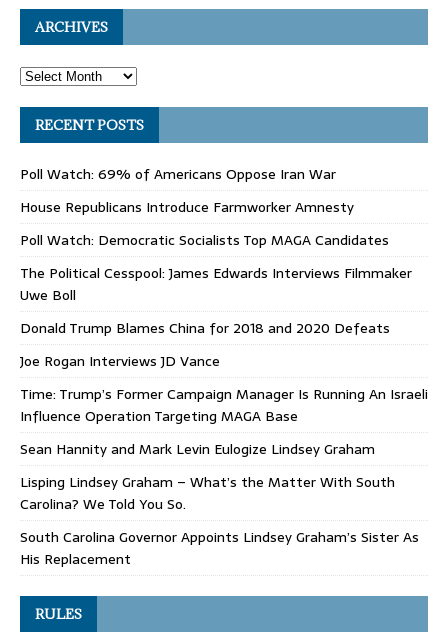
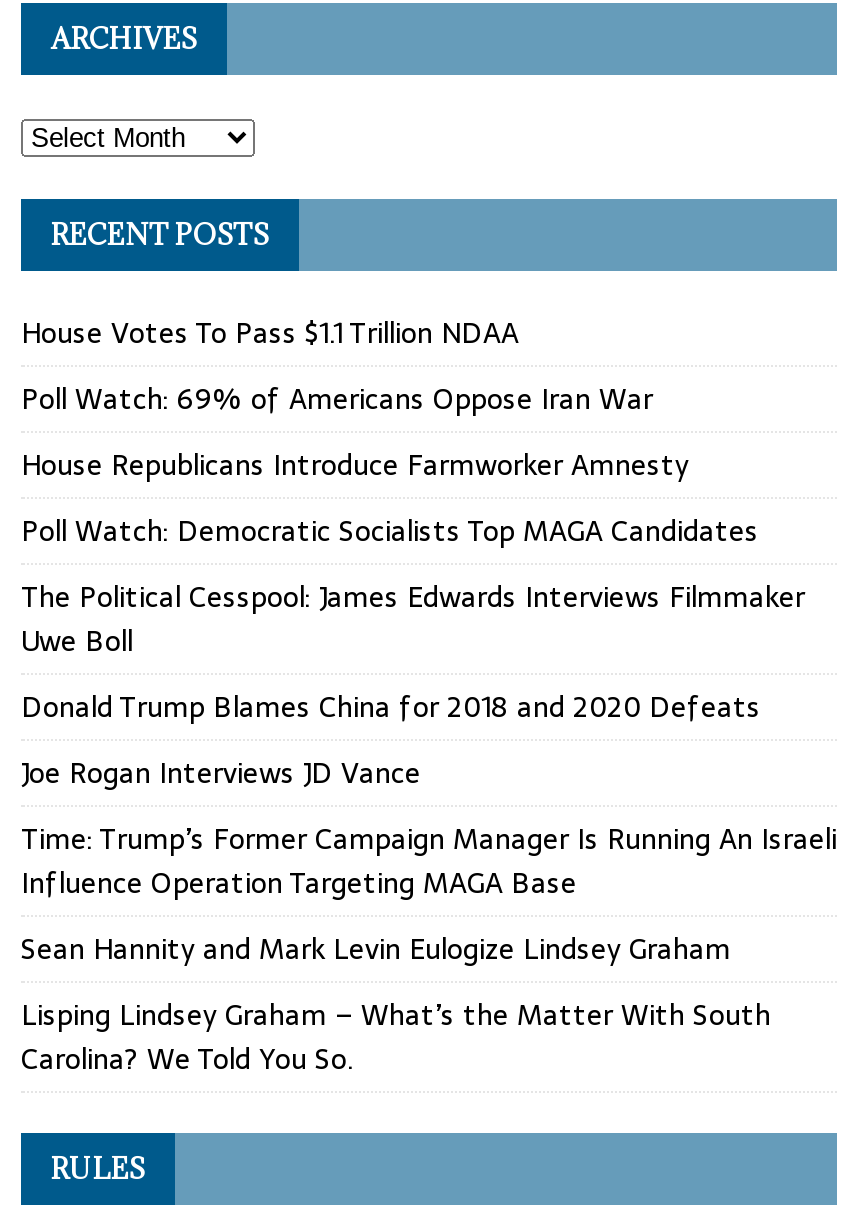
+ House Votes To Pass $1.1 Trillion NDAA

moved down: Poll Watch: 69% of Americans Oppose Iran War | House Republicans Introduce Farmworker Amnesty | Poll Watch: Democratic Socialists Top MAGA Candidates | ... | Lisping Lindsey Graham – What’s the Matter With South | Carolina? We Told You So.

- South Carolina Governor Appoints Lindsey Graham’s Sister As
- His Replacement
